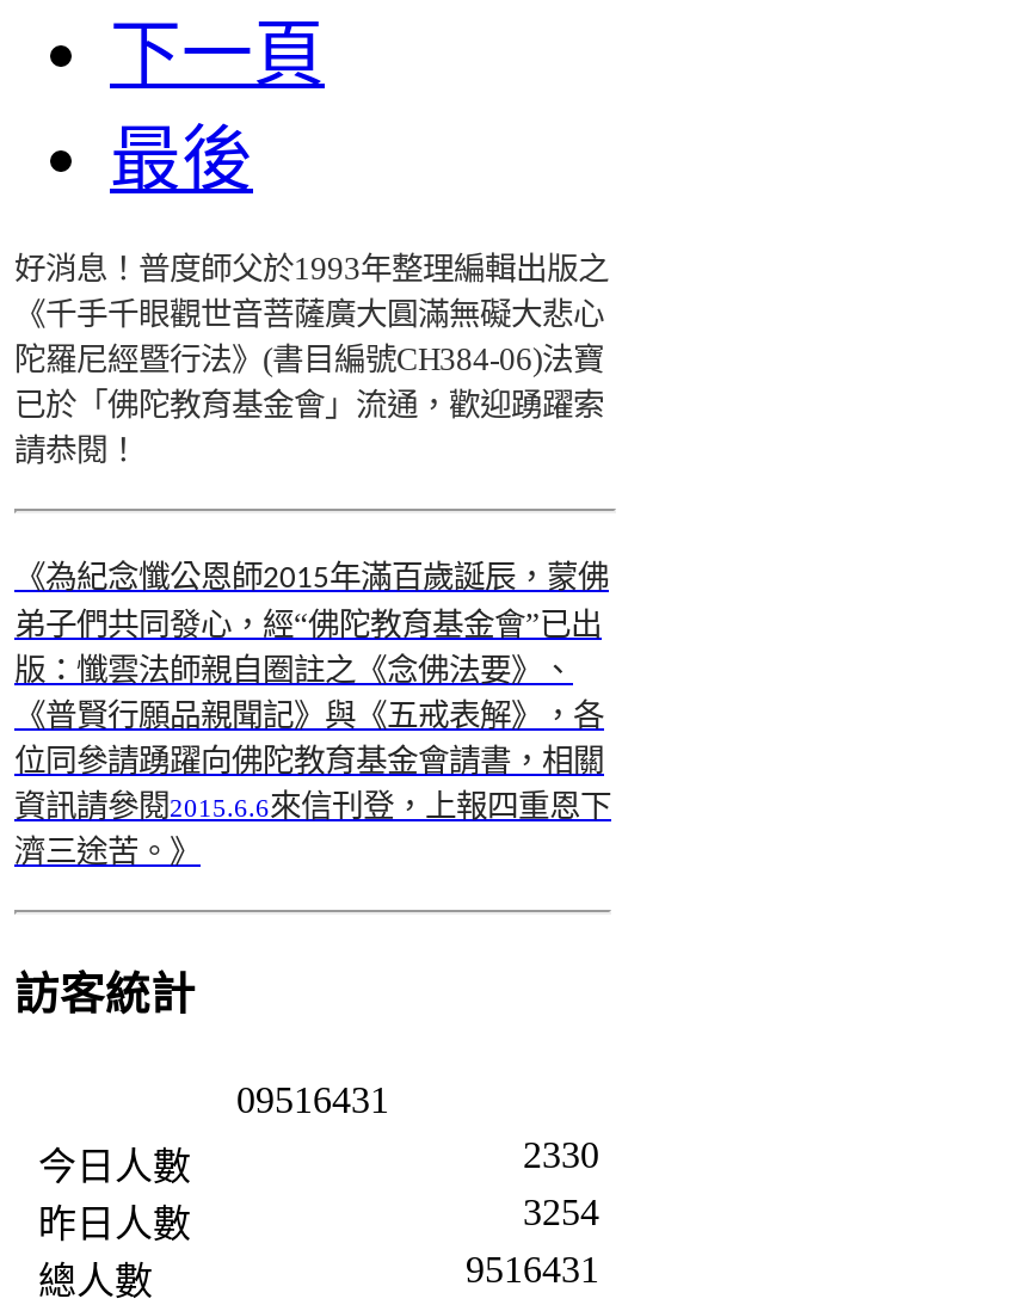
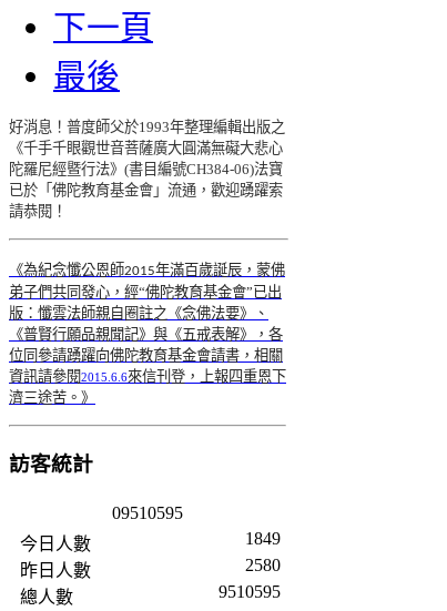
- 0951 6431
+ 0951 0595

- 2330
+ 1849

- 3254
+ 2580

- 9516431
+ 9510595
